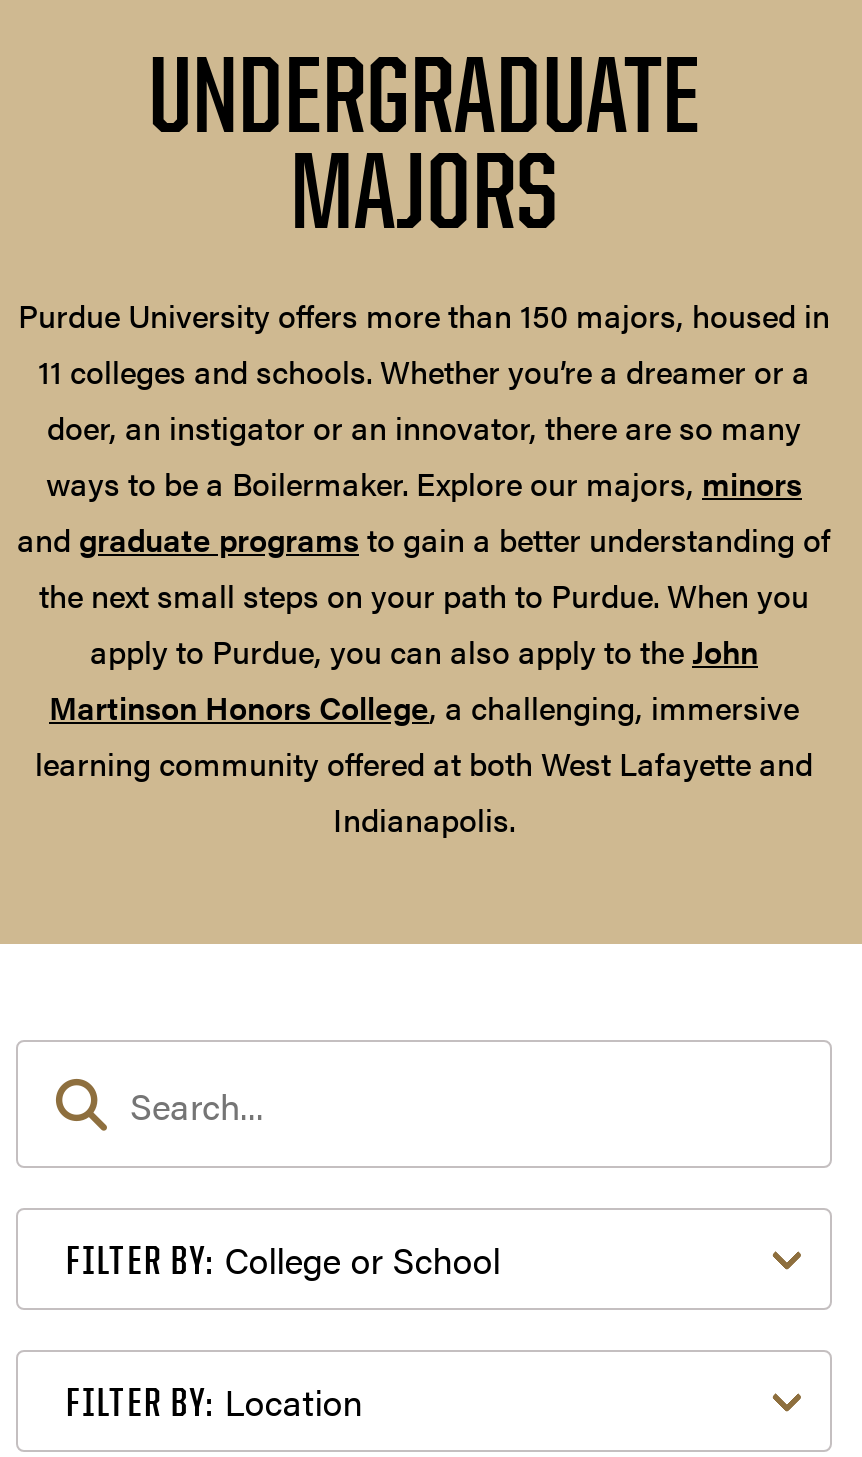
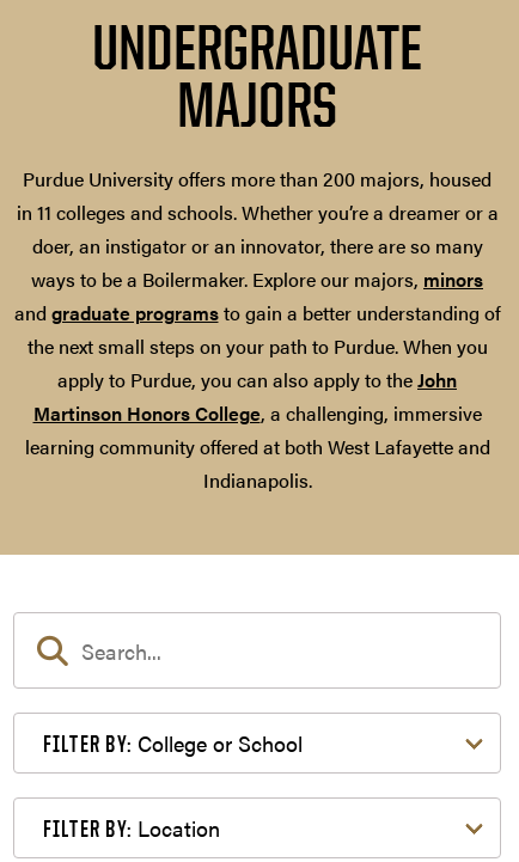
- Purdue University offers more than 150 majors, housed in
- 11 colleges and schools. Whether you’re a dreamer or a
+ Purdue University offers more than 200 majors, housed
+ in 11 colleges and schools. Whether you’re a dreamer or a
